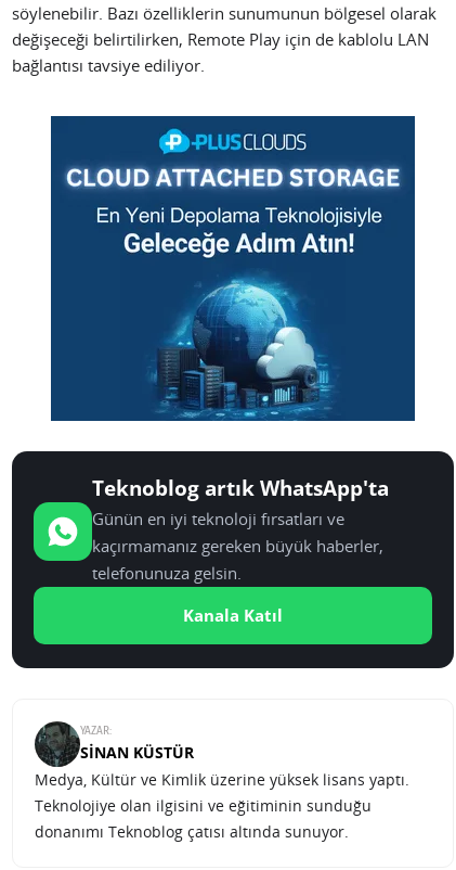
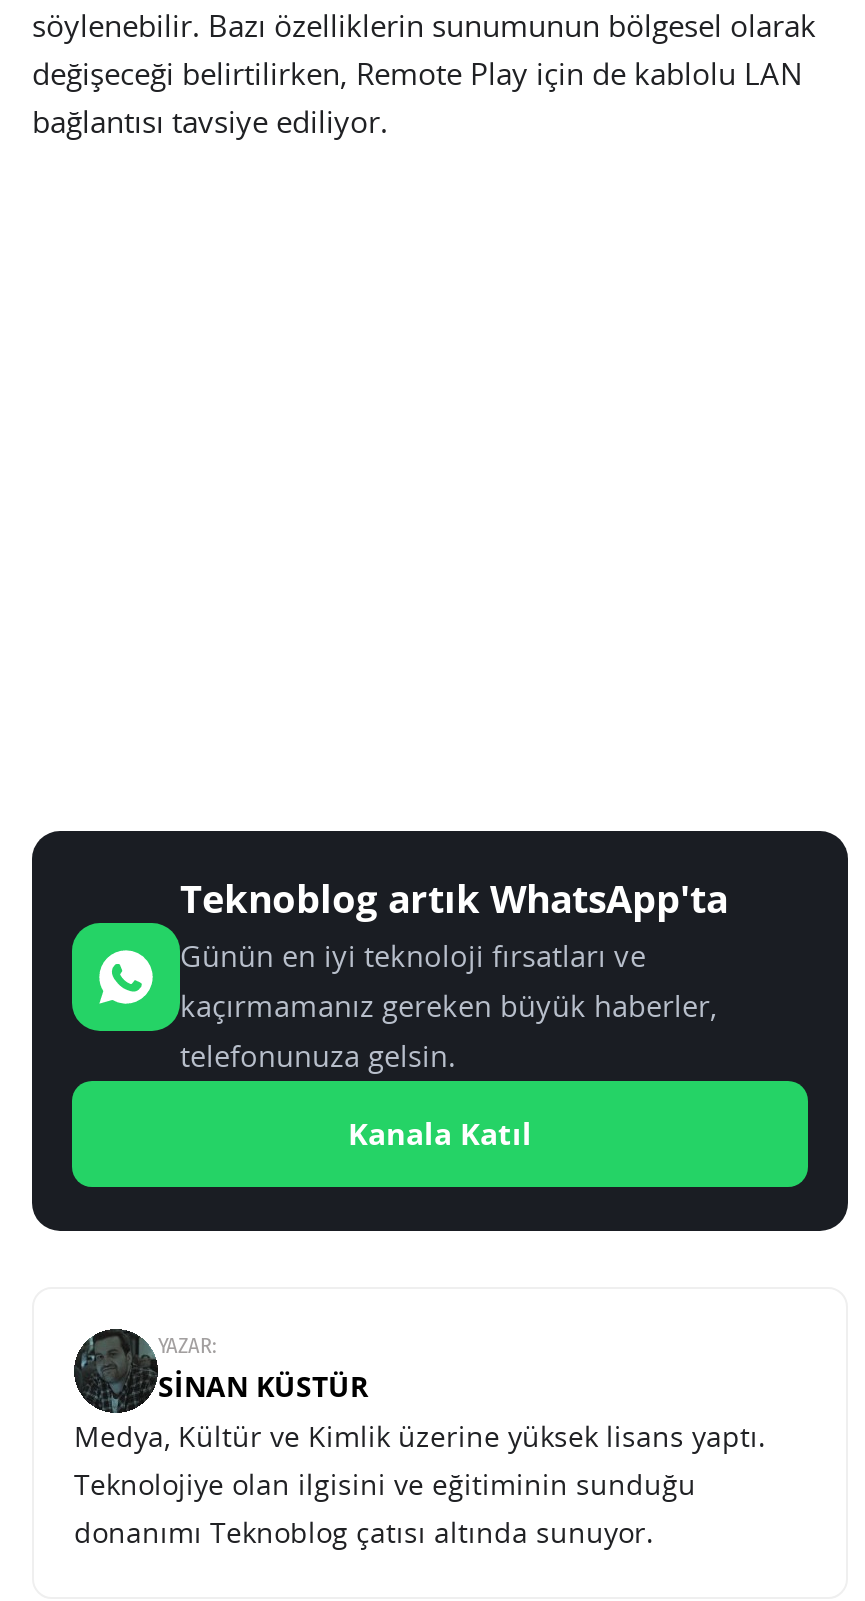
- [image]
